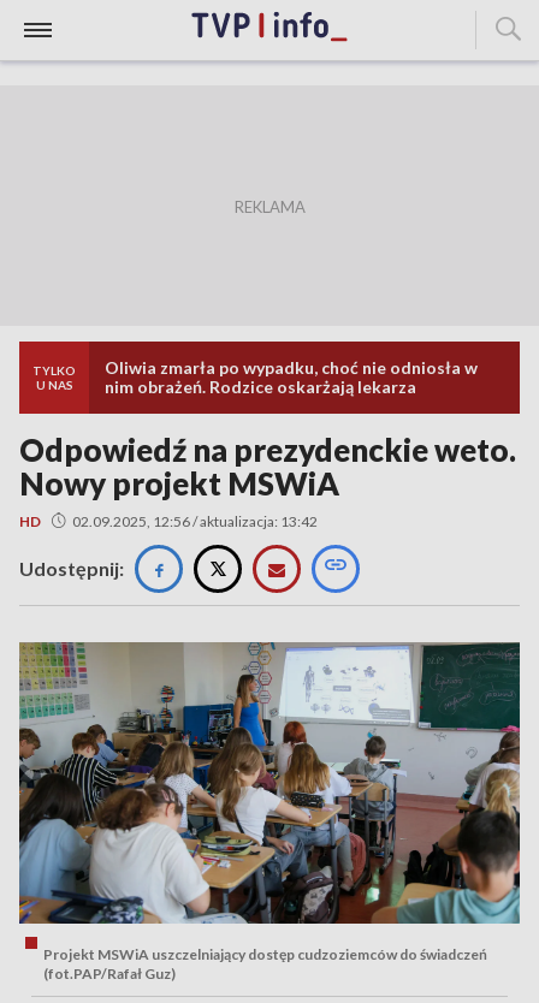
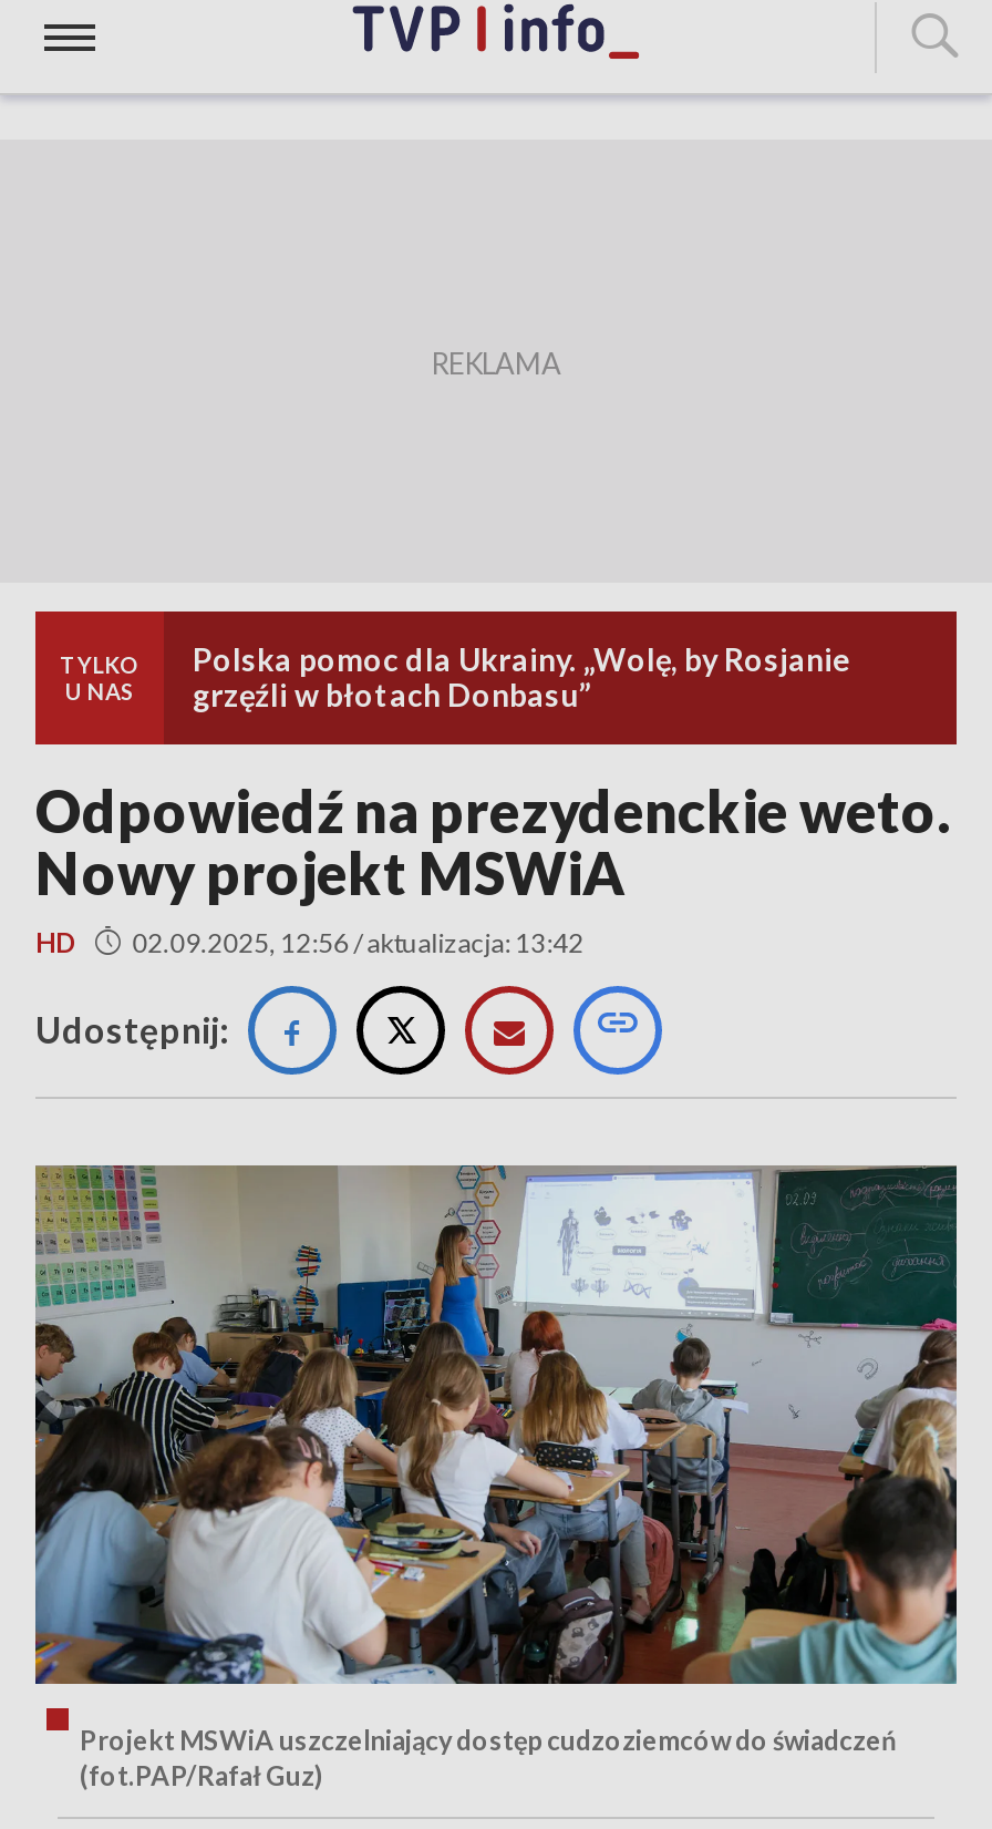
- Oliwia zmarła po wypadku, choć nie odniosła w
- nim obrażeń. Rodzice oskarżają lekarza
+ Polska pomoc dla Ukrainy. „Wolę, by Rosjanie
+ grzęźli w błotach Donbasu”
